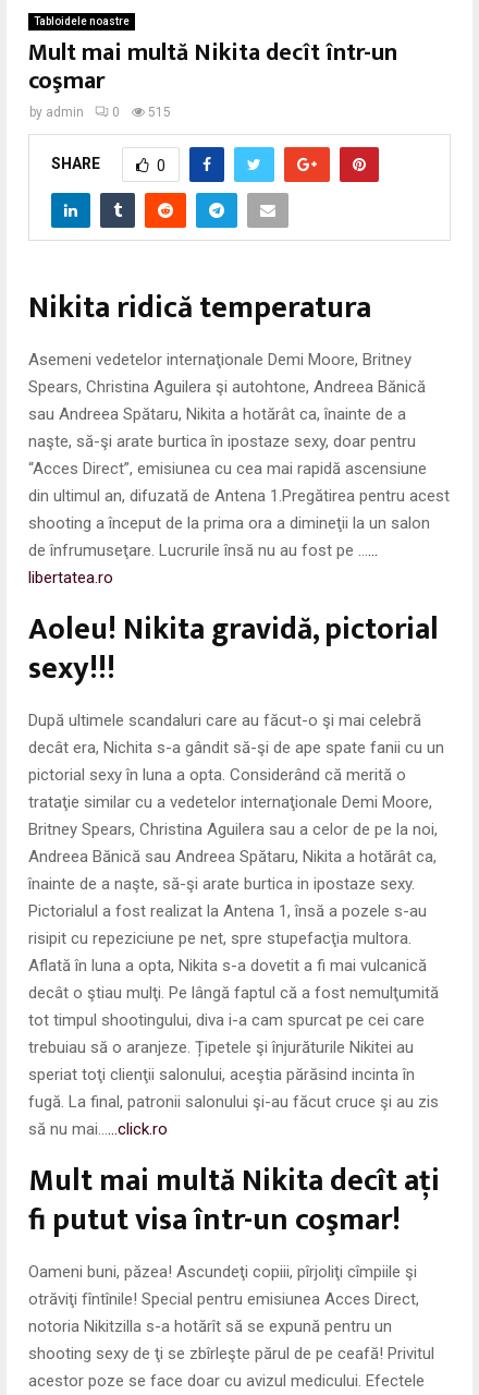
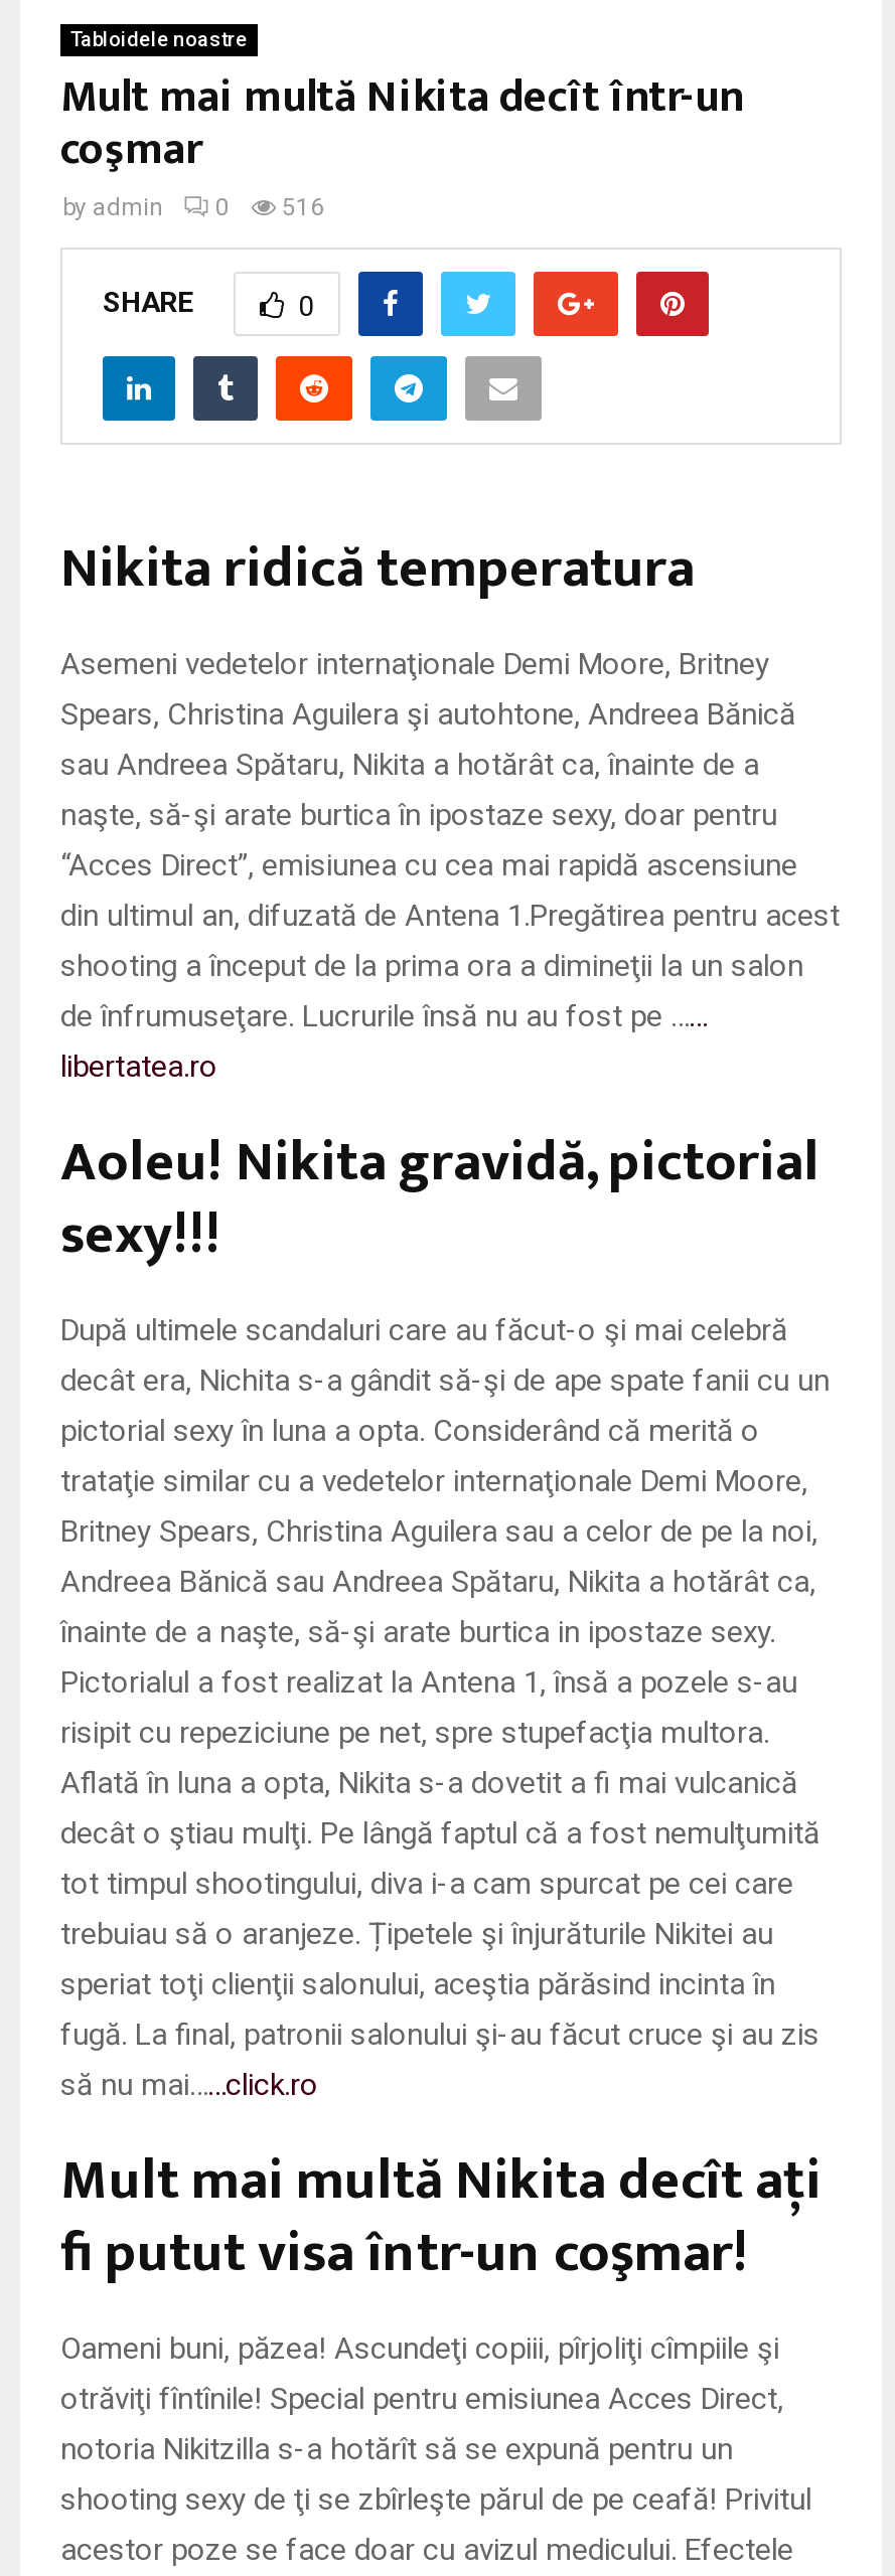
- 515
+ 516
